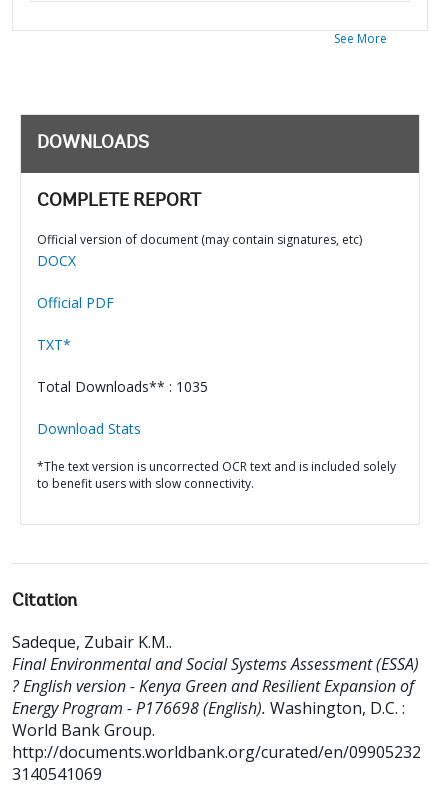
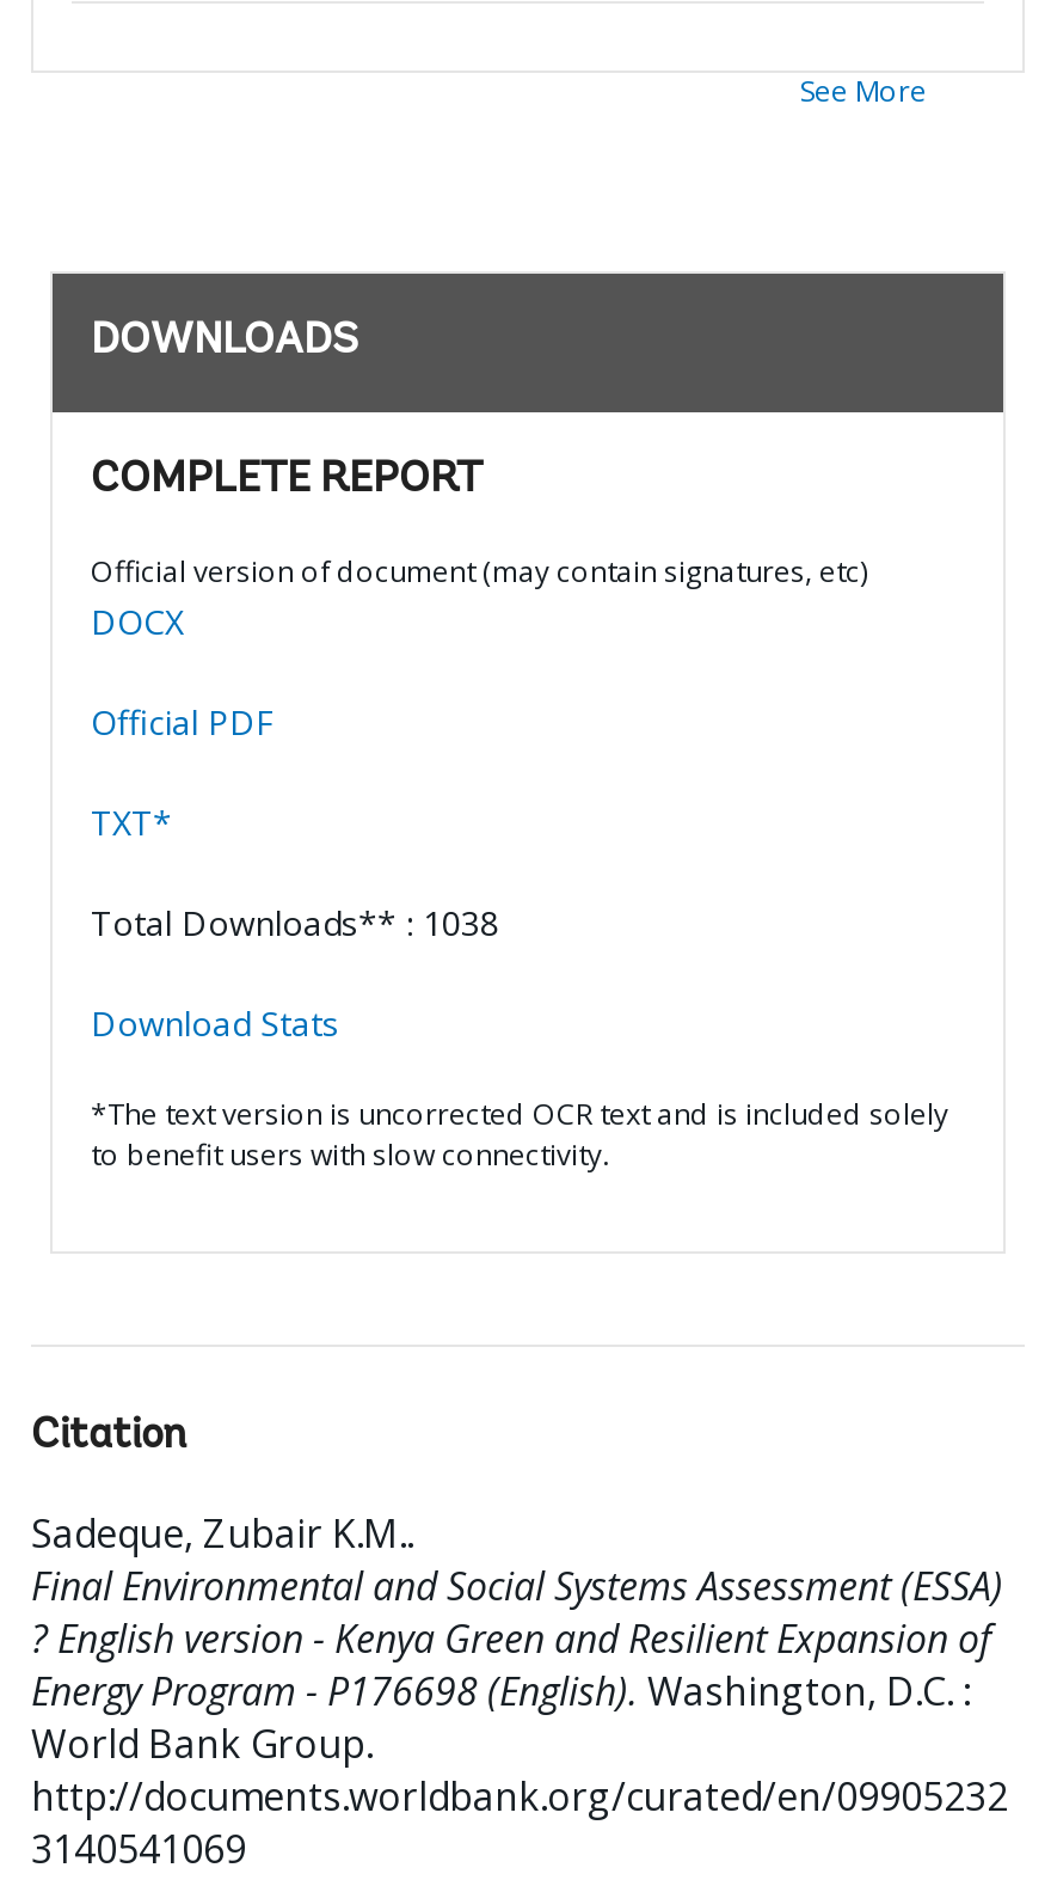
- Total Downloads** : 1035
+ Total Downloads** : 1038
